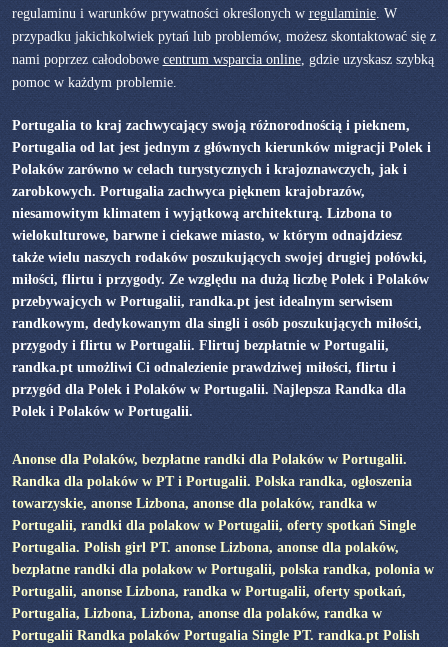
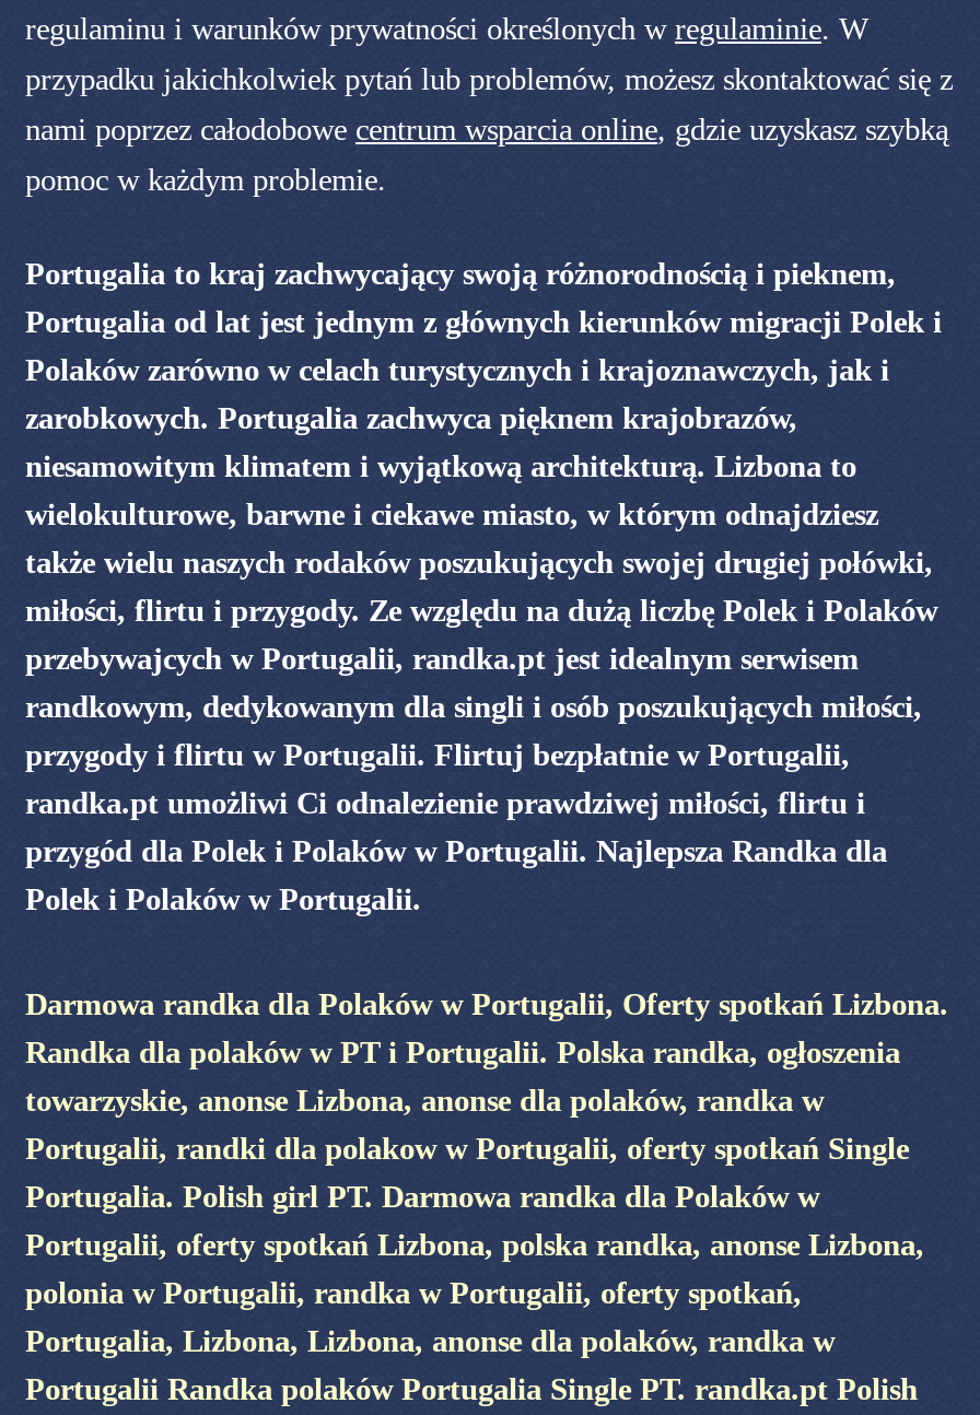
- Anonse dla Polaków, bezpłatne randki dla Polaków w Portugalii.
+ Darmowa randka dla Polaków w Portugalii, Oferty spotkań Lizbona.

- Portugalia. Polish girl PT. anonse Lizbona, anonse dla polaków,
- bezpłatne randki dla polakow w Portugalii, polska randka, polonia w
- Portugalii, anonse Lizbona, randka w Portugalii, oferty spotkań,
+ Portugalia. Polish girl PT. Darmowa randka dla Polaków w
+ Portugalii, oferty spotkań Lizbona, polska randka, anonse Lizbona,
+ polonia w Portugalii, randka w Portugalii, oferty spotkań,
